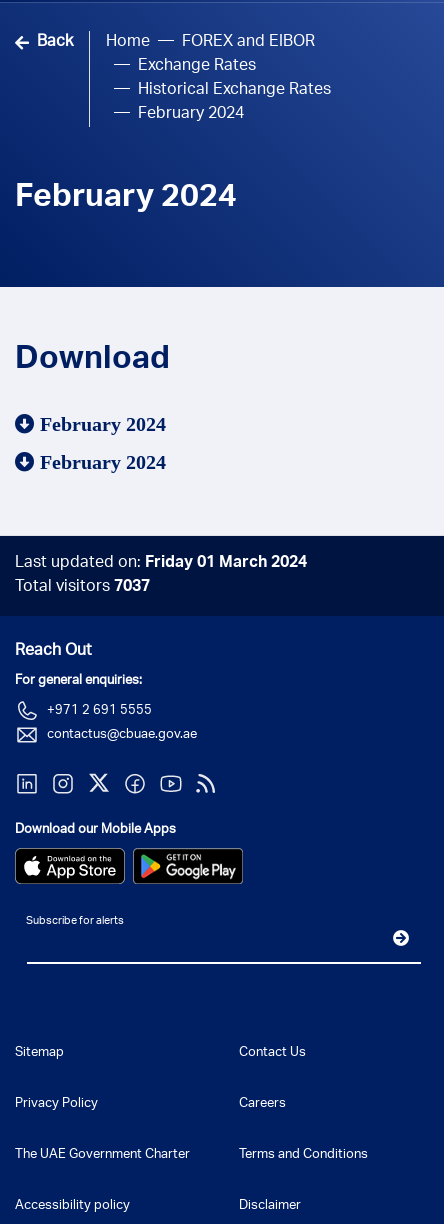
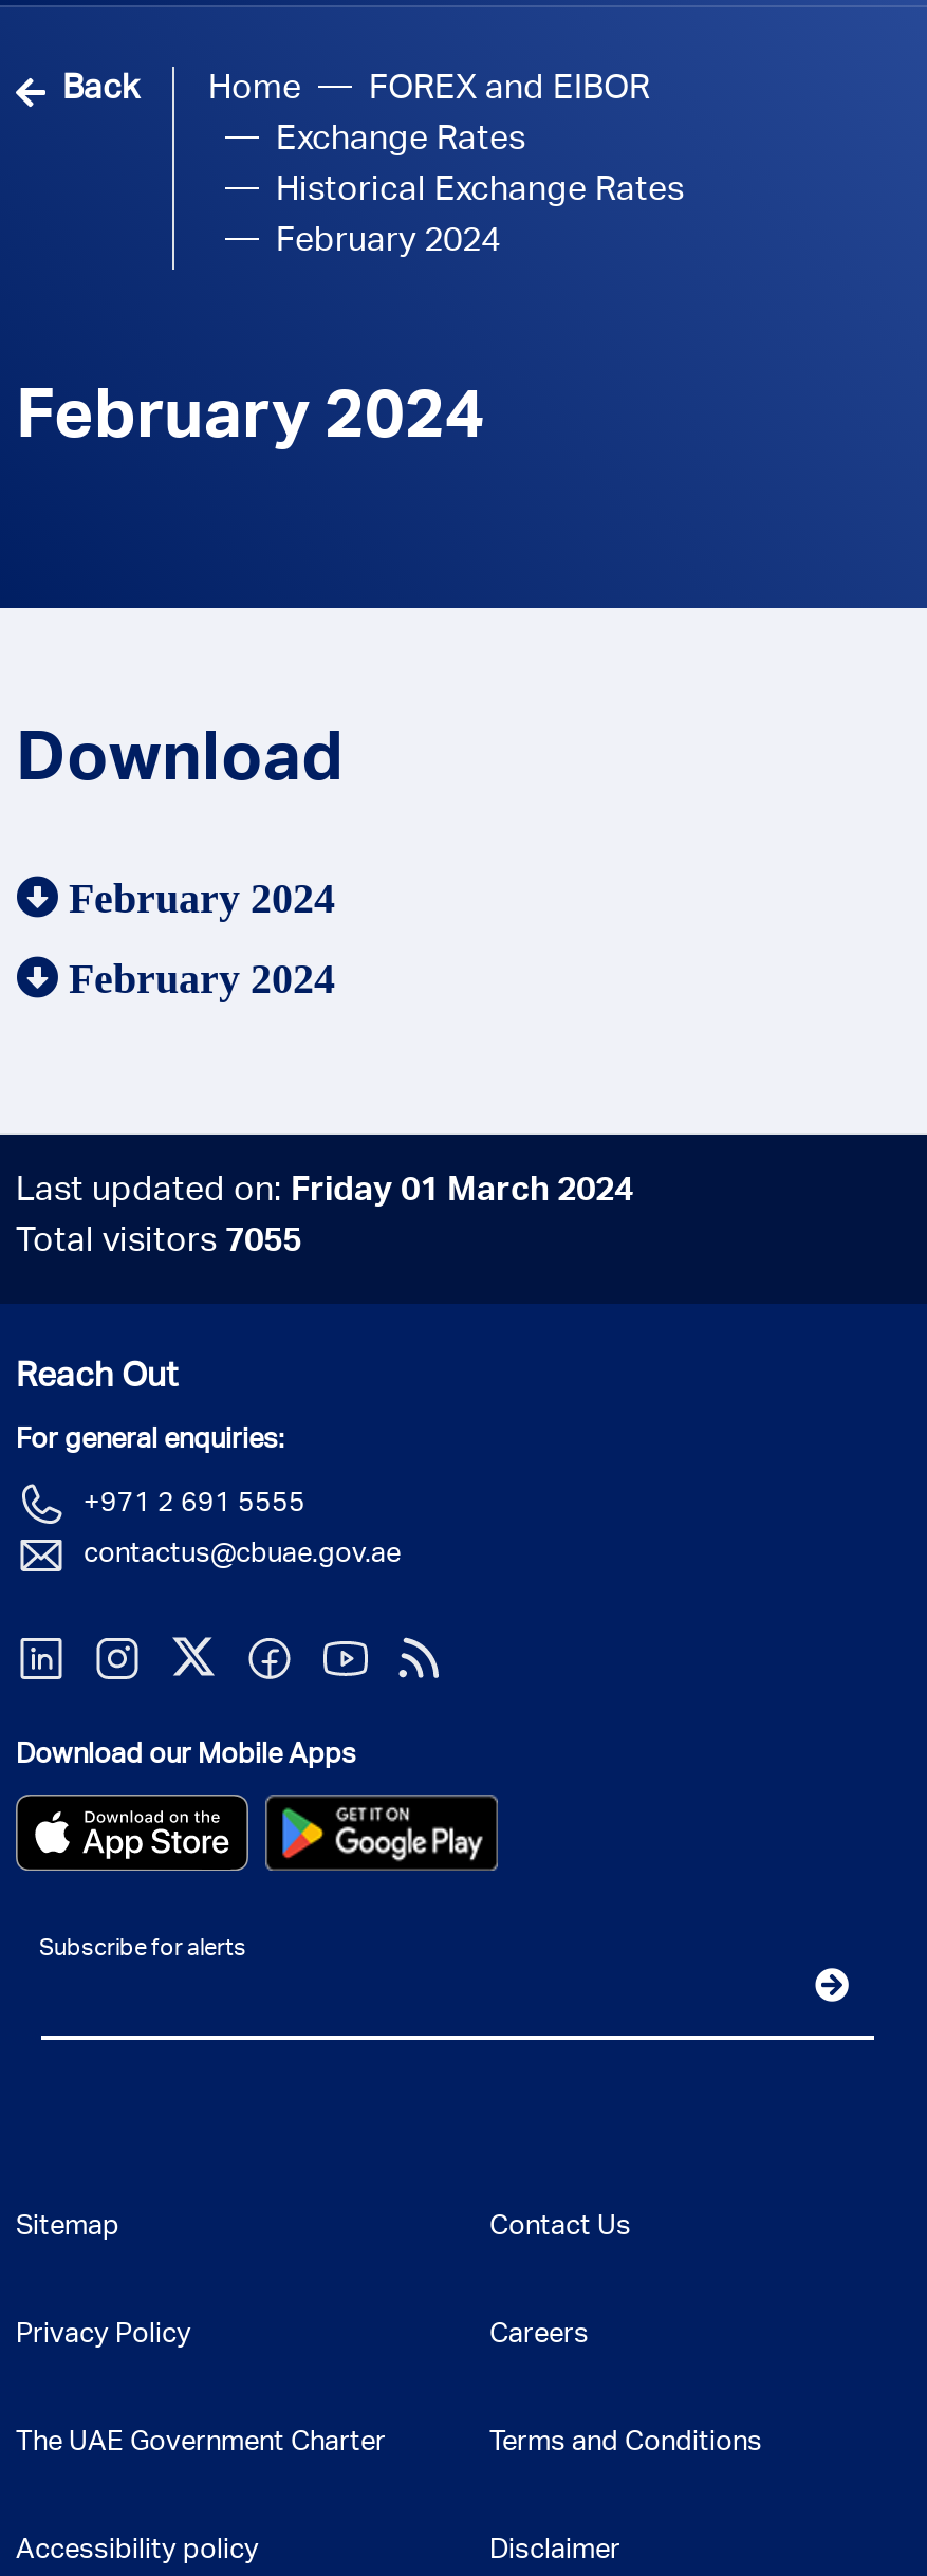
- Total visitors 7037
+ Total visitors 7055
